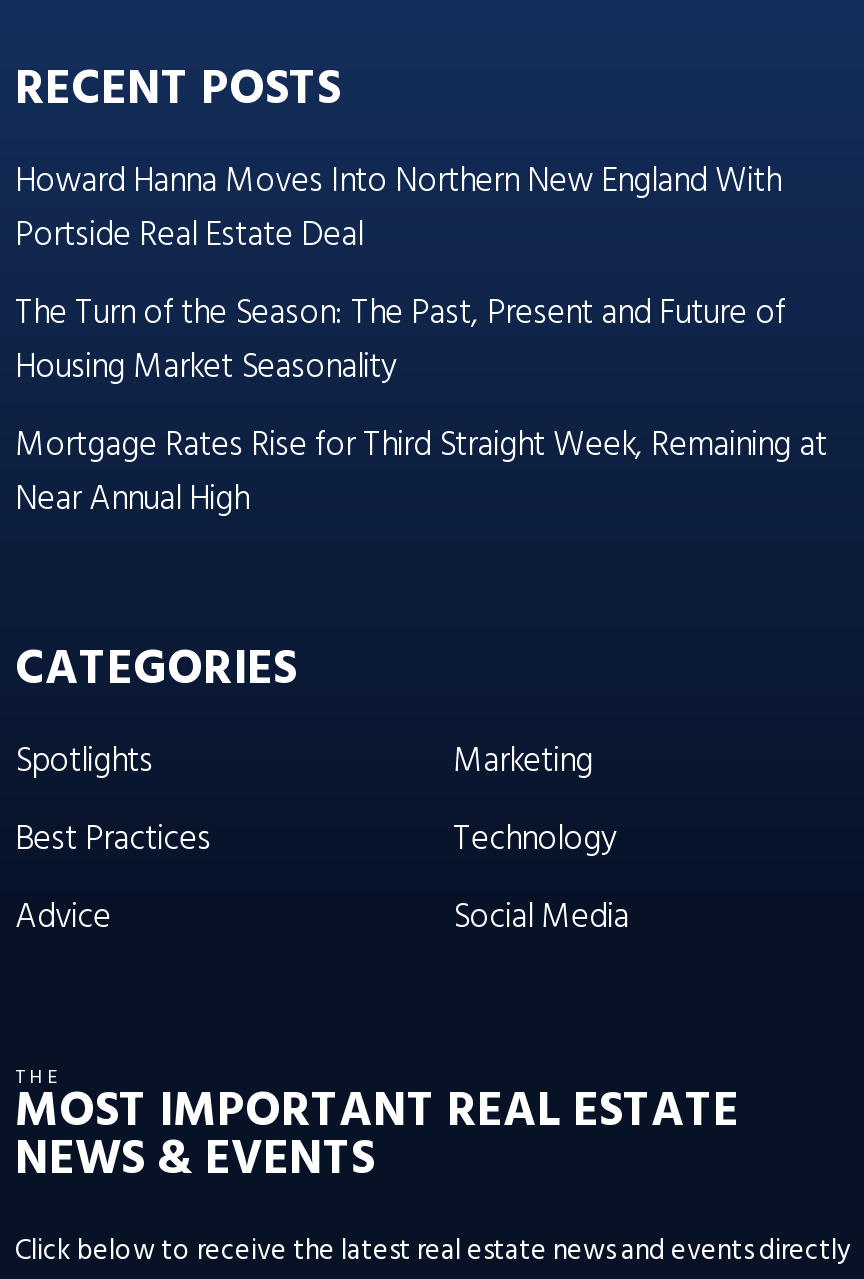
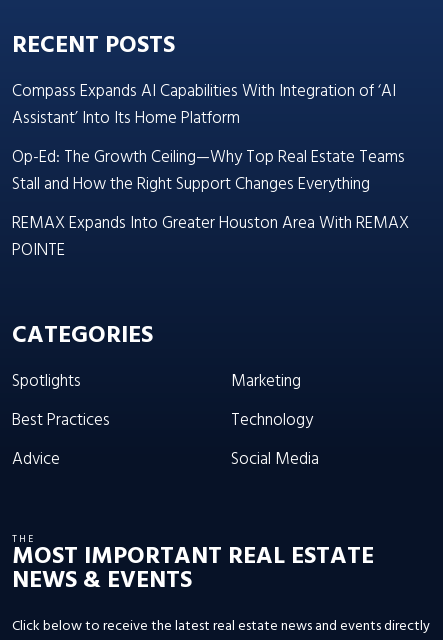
- Howard Hanna Moves Into Northern New England With
- Portside Real Estate Deal
- The Turn of the Season: The Past, Present and Future of
- Housing Market Seasonality
- Mortgage Rates Rise for Third Straight Week, Remaining at
- Near Annual High
+ Compass Expands AI Capabilities With Integration of ‘AI
+ Assistant’ Into Its Home Platform
+ Op-Ed: The Growth Ceiling—Why Top Real Estate Teams
+ Stall and How the Right Support Changes Everything
+ REMAX Expands Into Greater Houston Area With REMAX
+ POINTE
